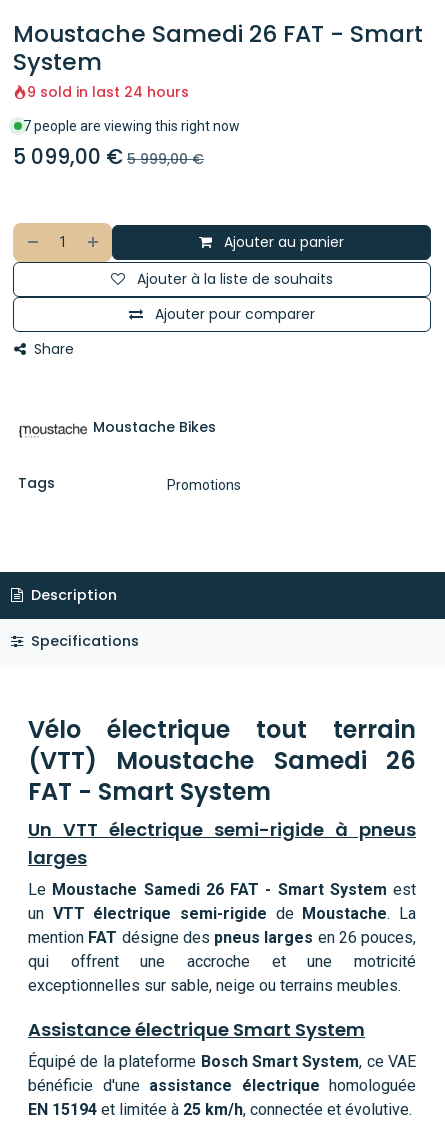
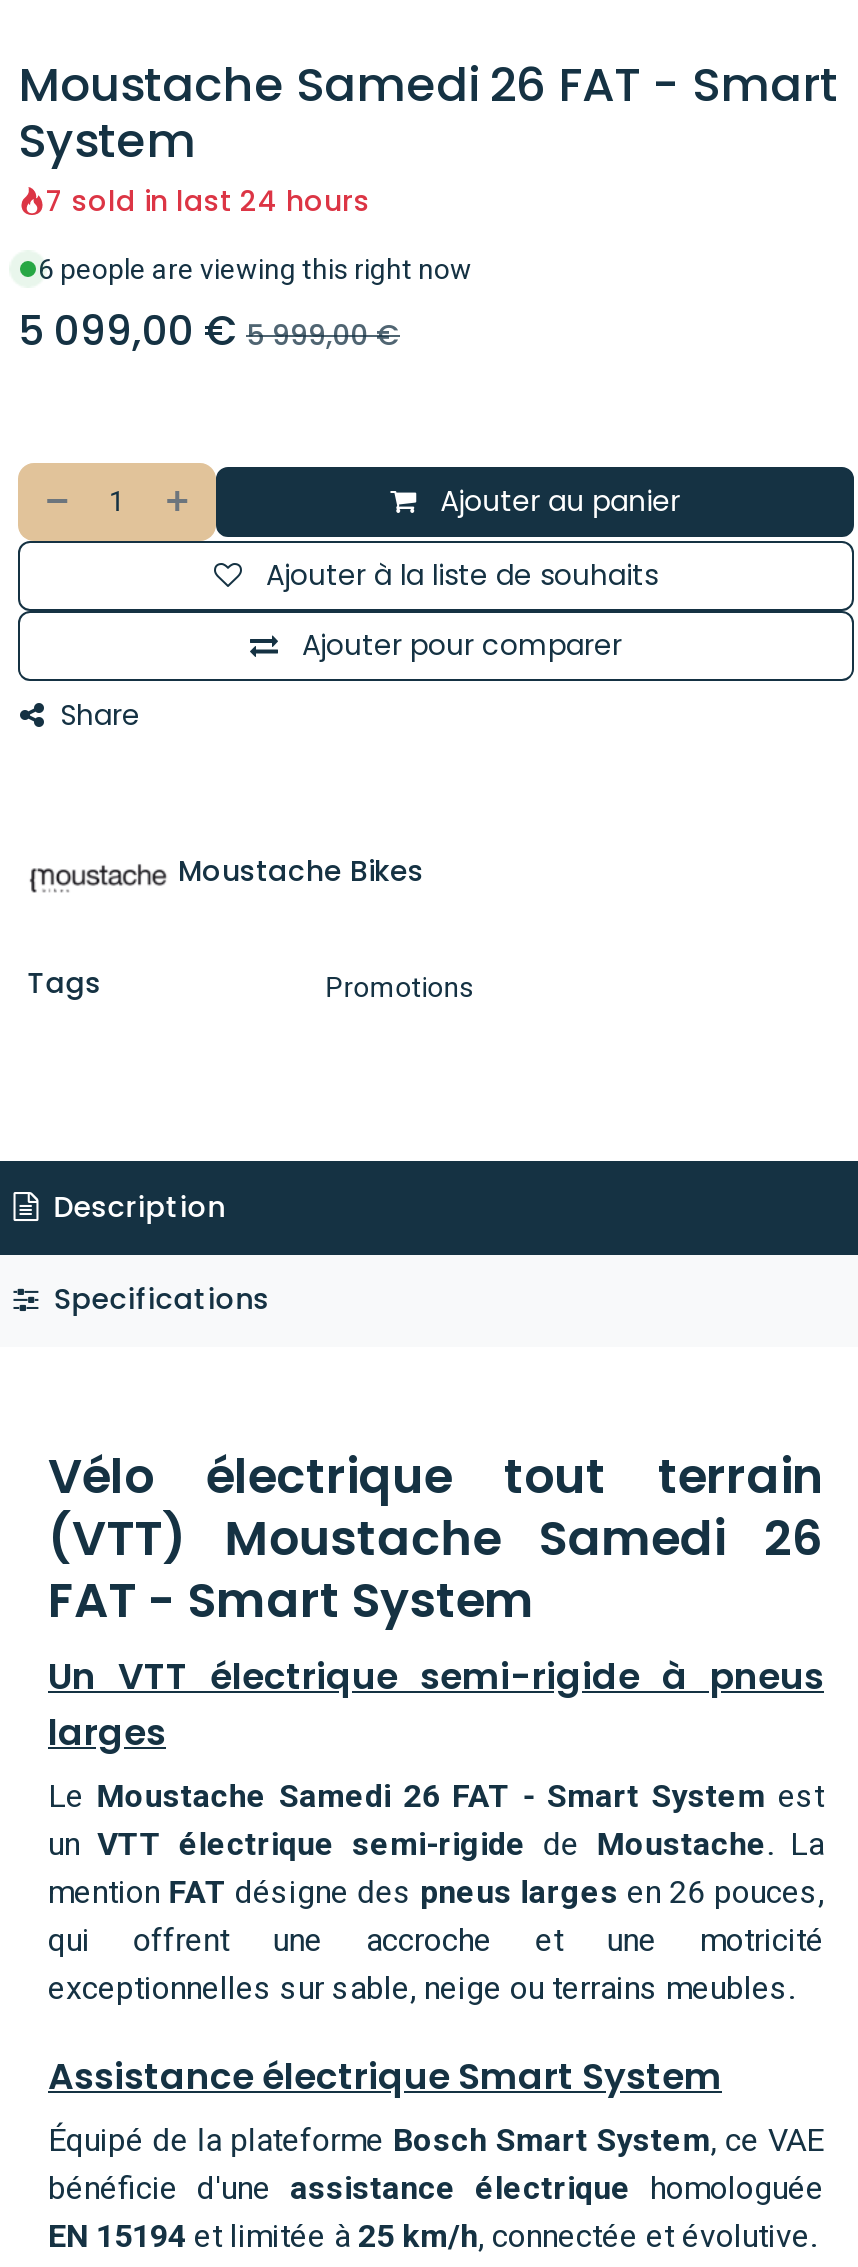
- 9 sold in last 24 hours
+ 7 sold in last 24 hours

- 7 people are viewing this right now
+ 6 people are viewing this right now
